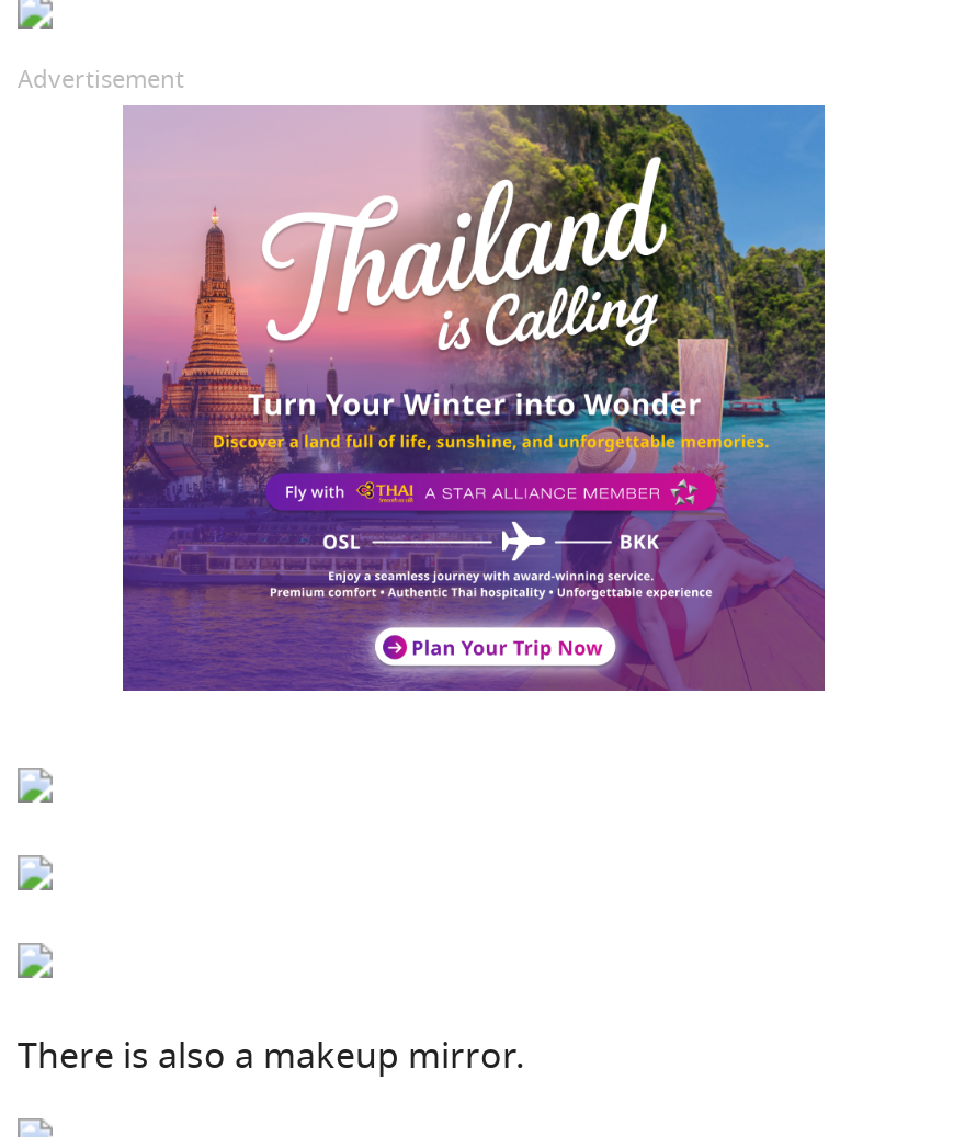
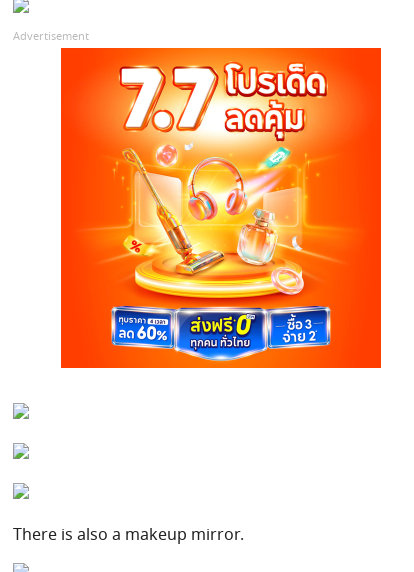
- [image]
+ [image]
